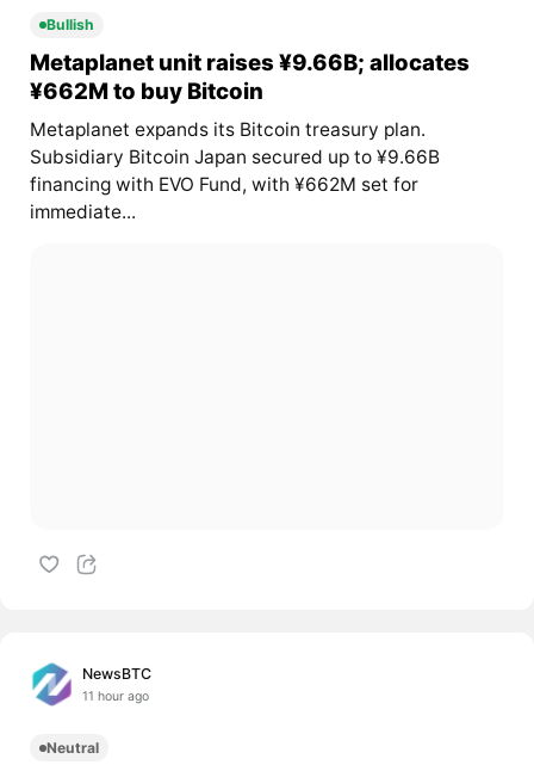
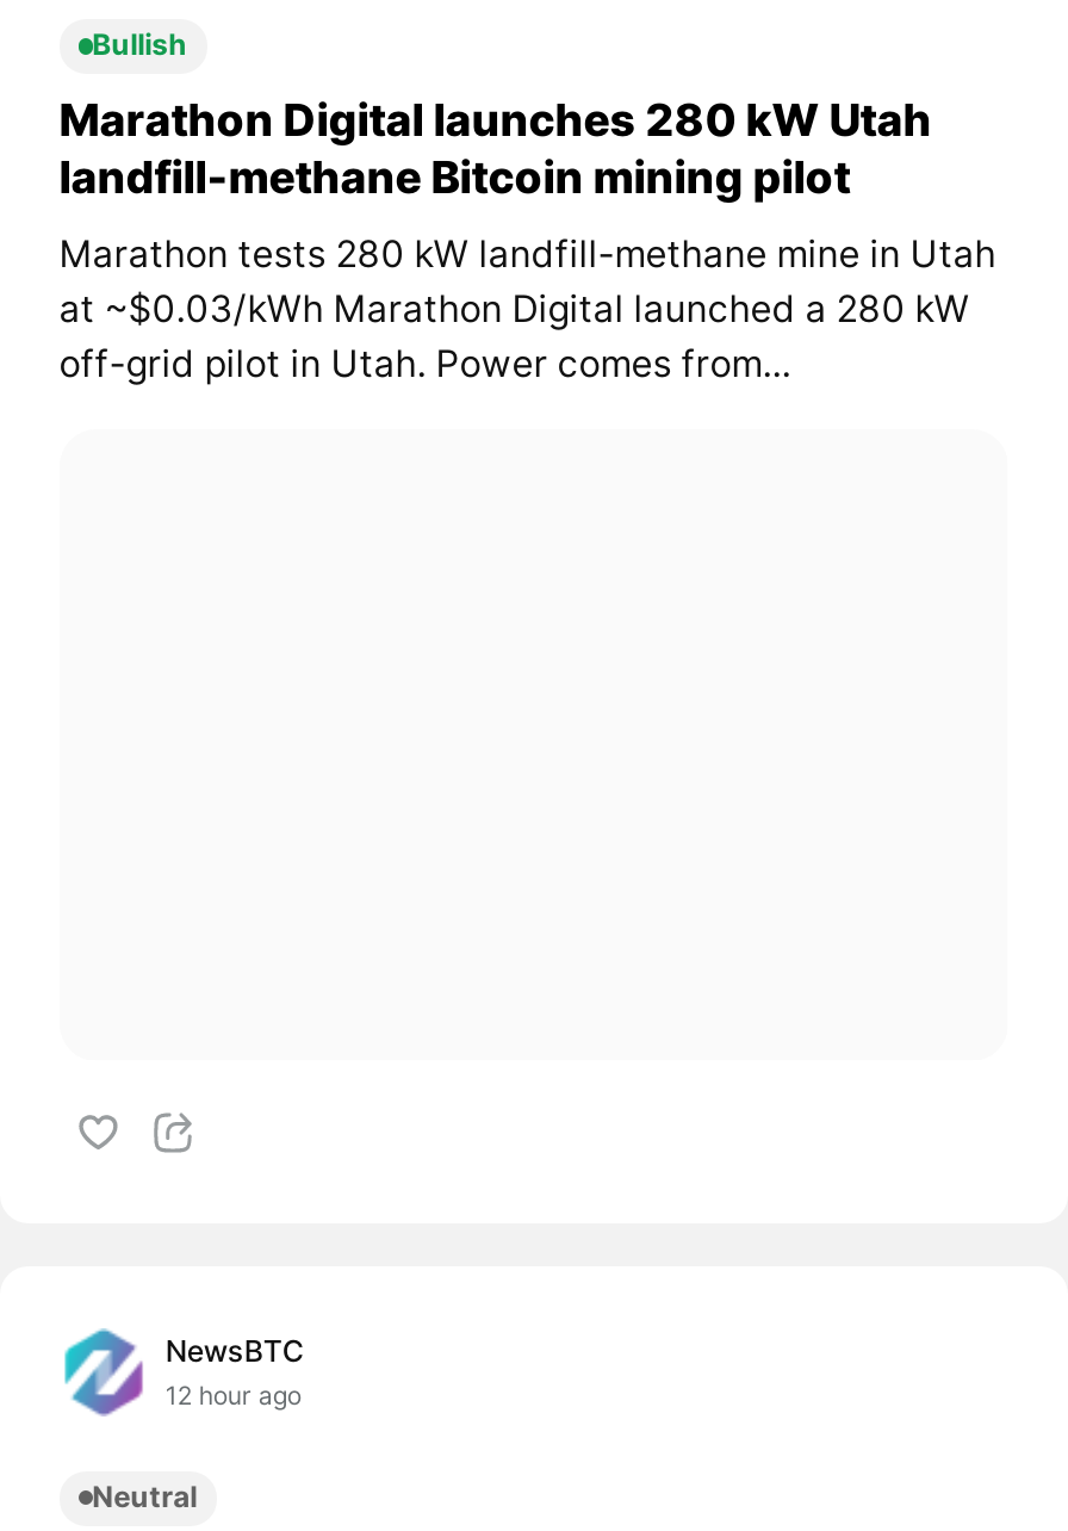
- Metaplanet unit raises ¥9.66B; allocates
- ¥662M to buy Bitcoin
+ Marathon Digital launches 280 kW Utah
+ landfill-methane Bitcoin mining pilot

- Metaplanet expands its Bitcoin treasury plan.
- Subsidiary Bitcoin Japan secured up to ¥9.66B
- financing with EVO Fund, with ¥662M set for
- immediate...
+ Marathon tests 280 kW landfill-methane mine in Utah
+ at ~$0.03/kWh Marathon Digital launched a 280 kW
+ off-grid pilot in Utah. Power comes from...

- 11 hour ago
+ 12 hour ago
